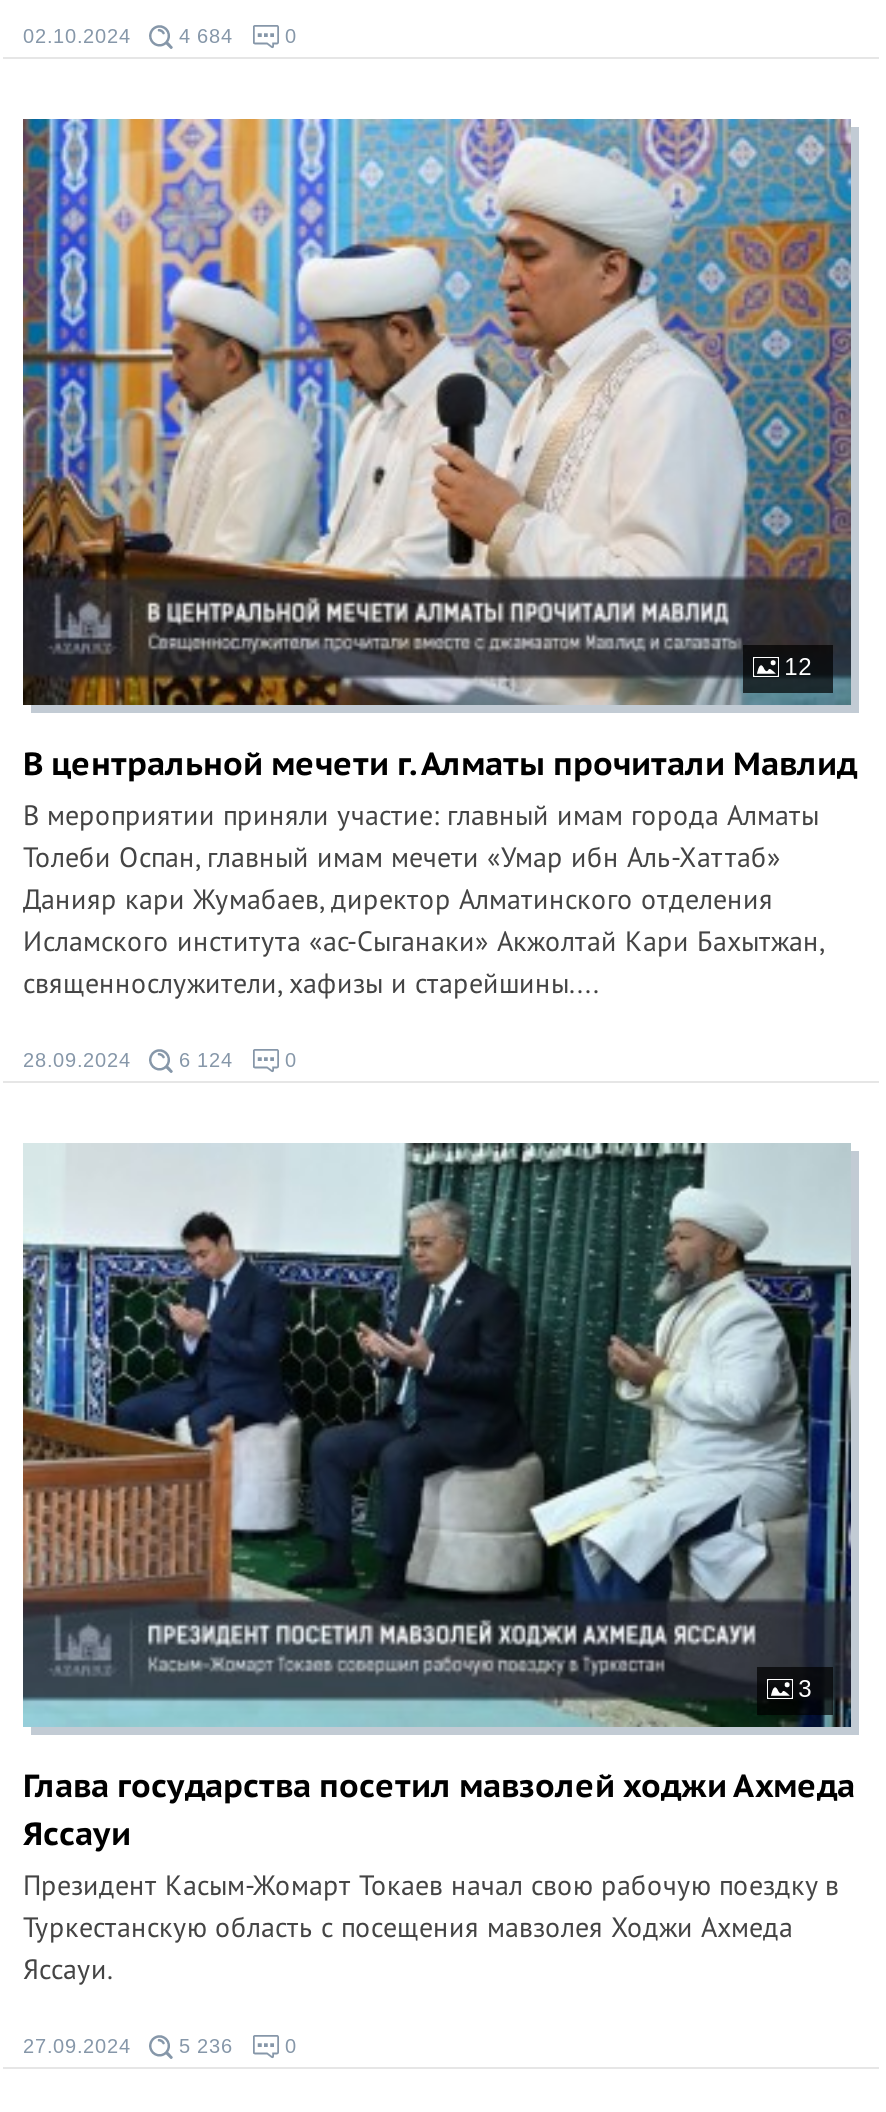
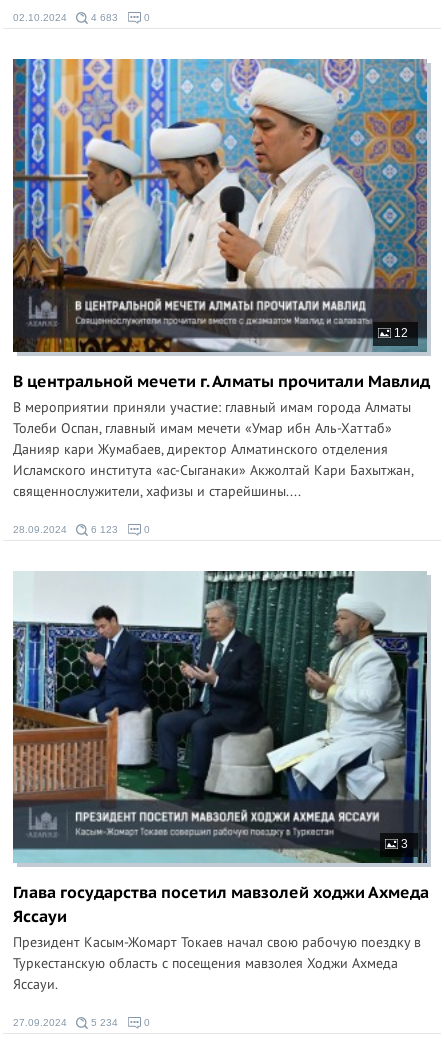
- 02.10.2024 4 684
+ 02.10.2024 4 683

- 28.09.2024 6 124
+ 28.09.2024 6 123

- 27.09.2024 5 236
+ 27.09.2024 5 234
